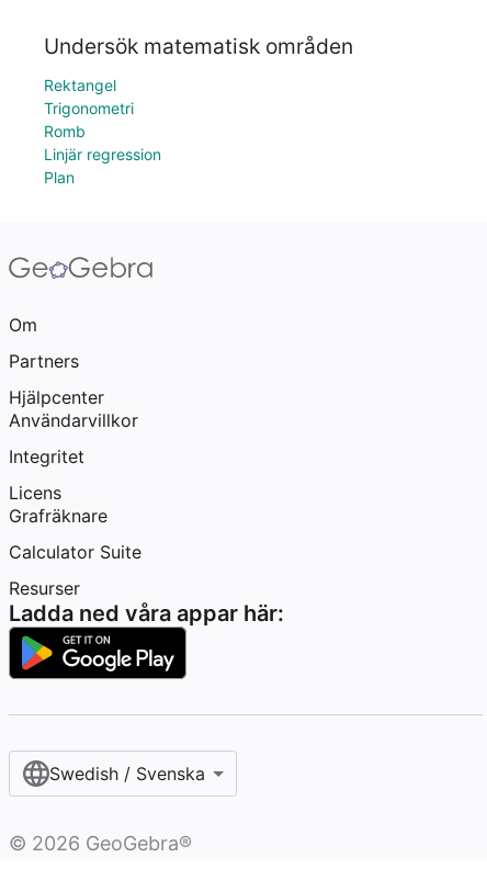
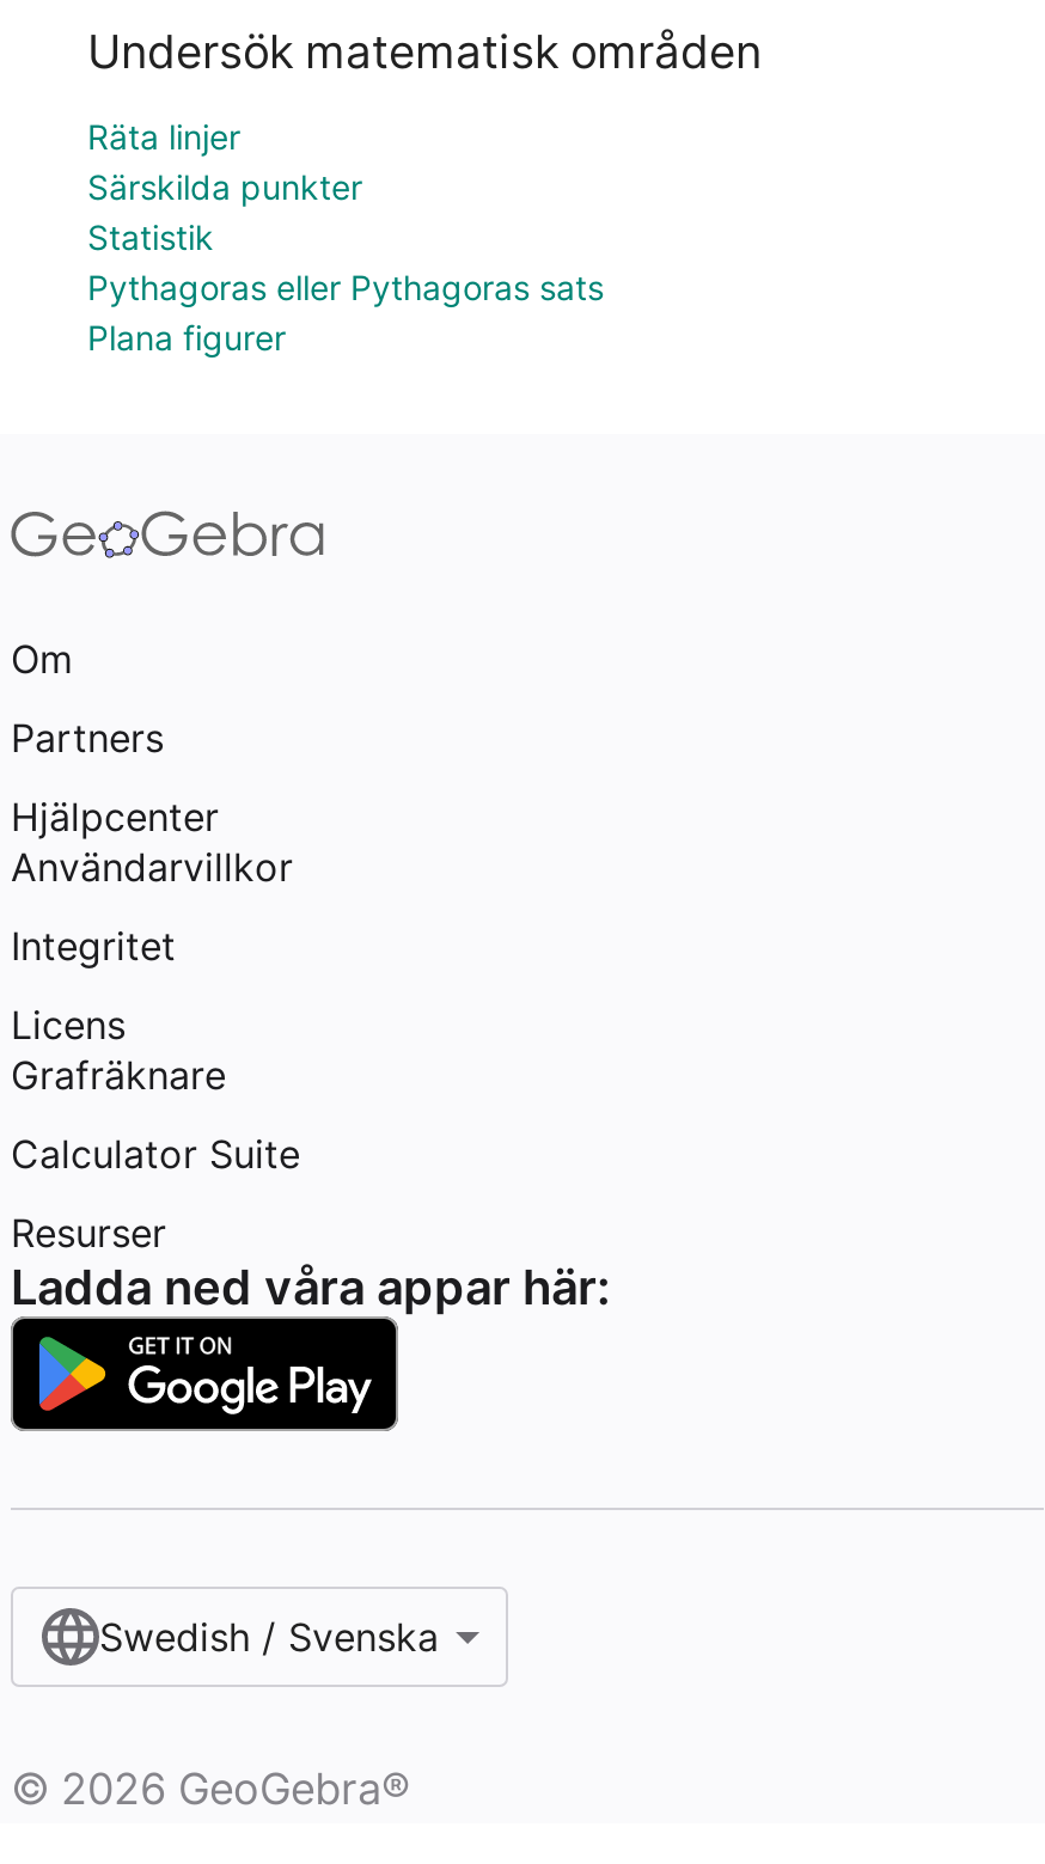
- Rektangel
- Trigonometri
- Romb
- Linjär regression
- Plan
+ Räta linjer
+ Särskilda punkter
+ Statistik
+ Pythagoras eller Pythagoras sats
+ Plana figurer
